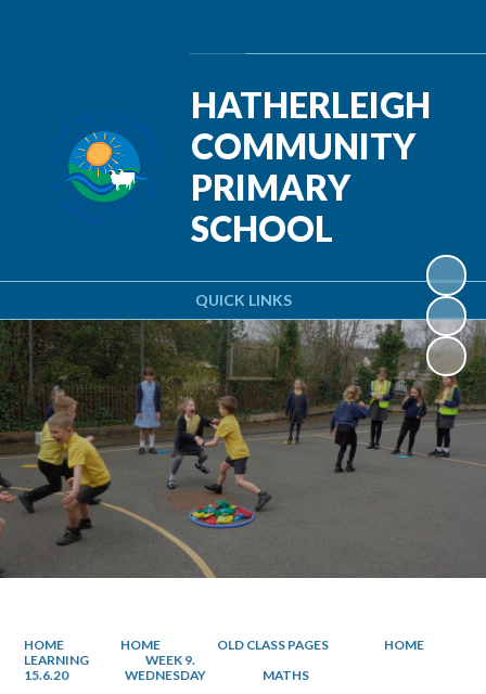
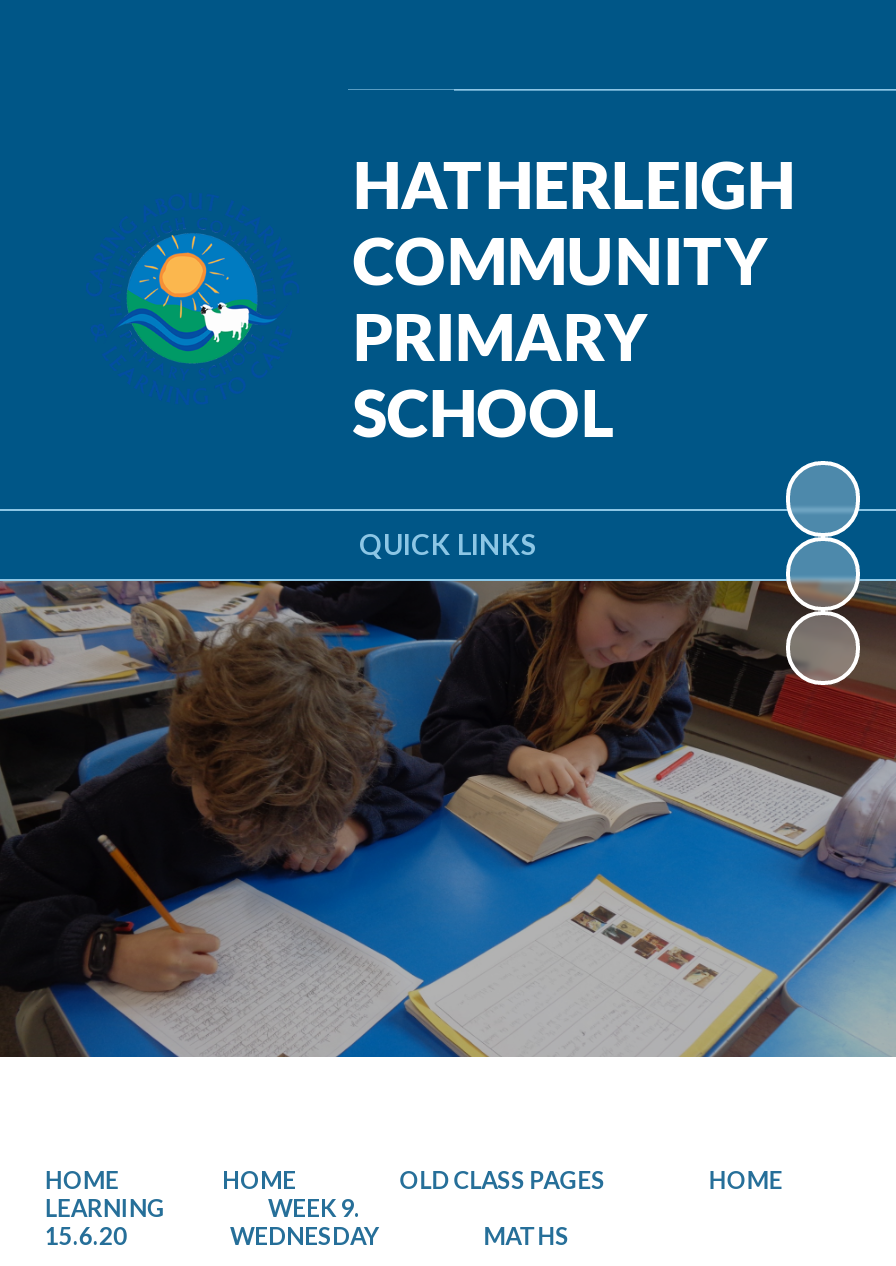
- [image]
+ [image]
